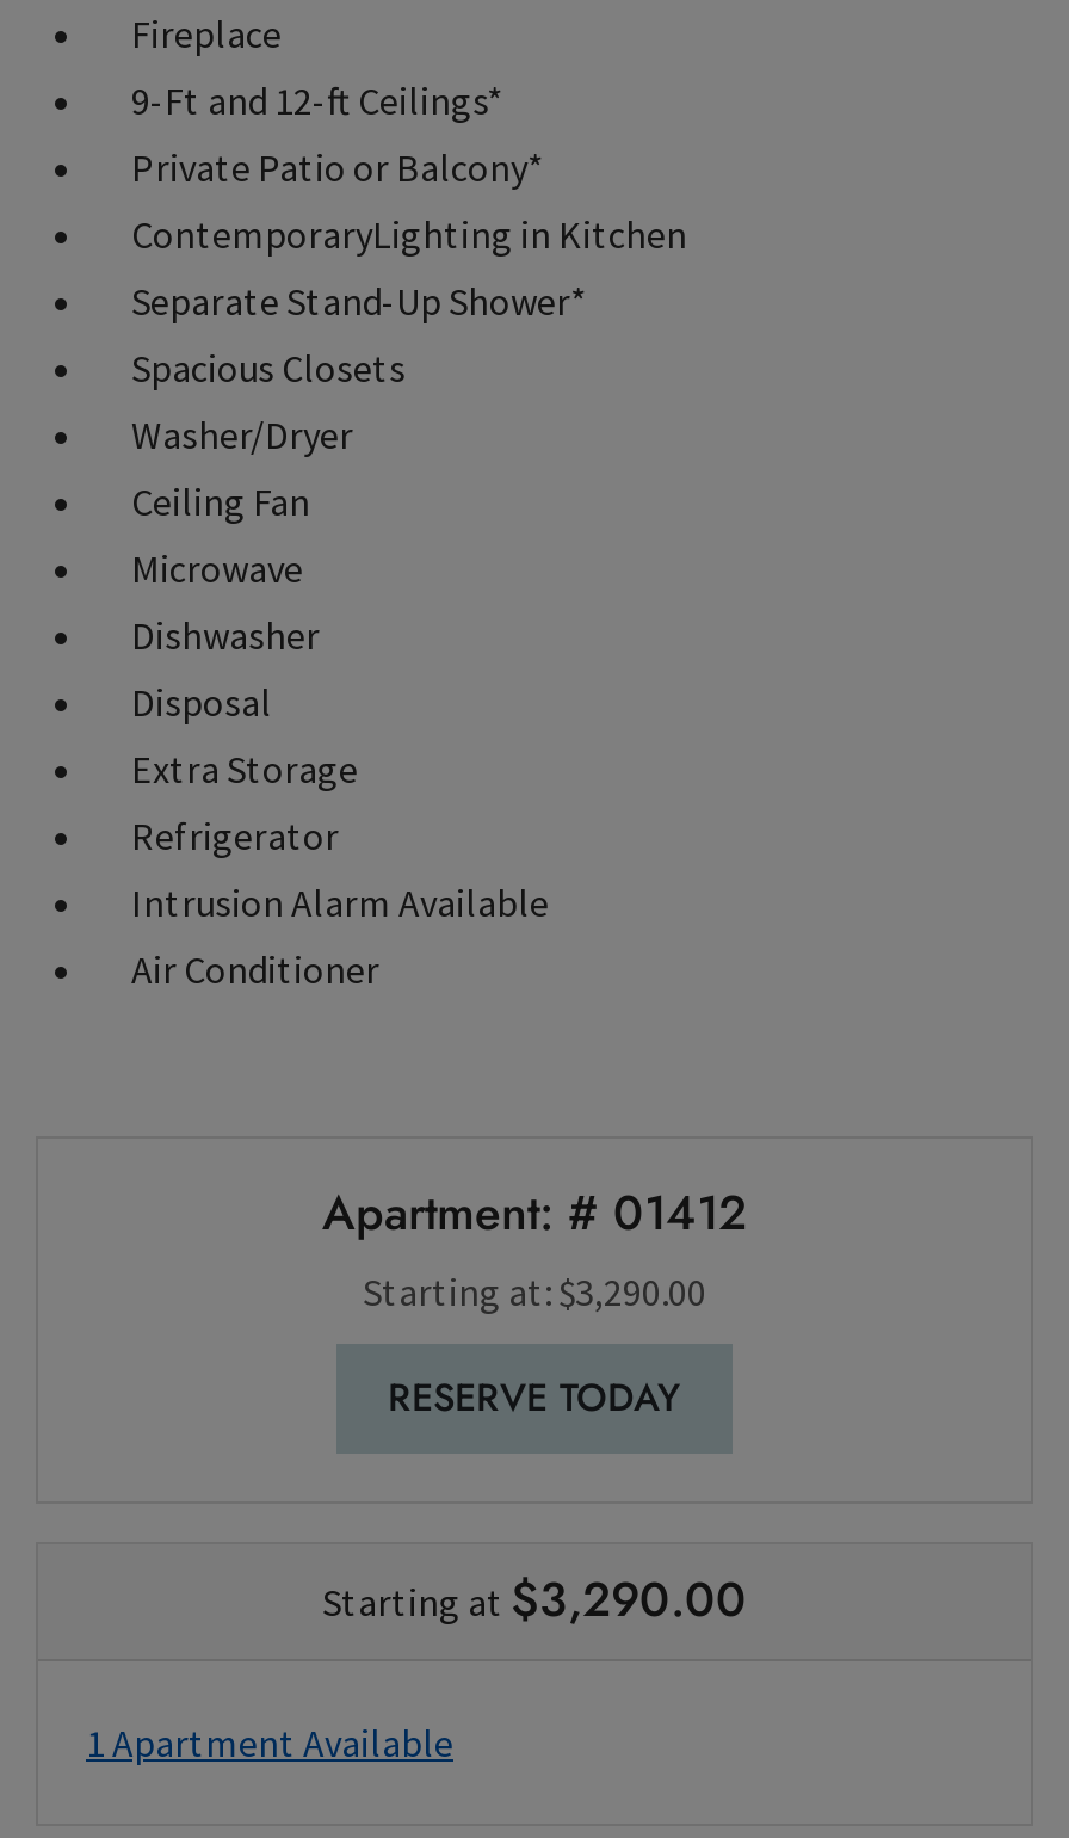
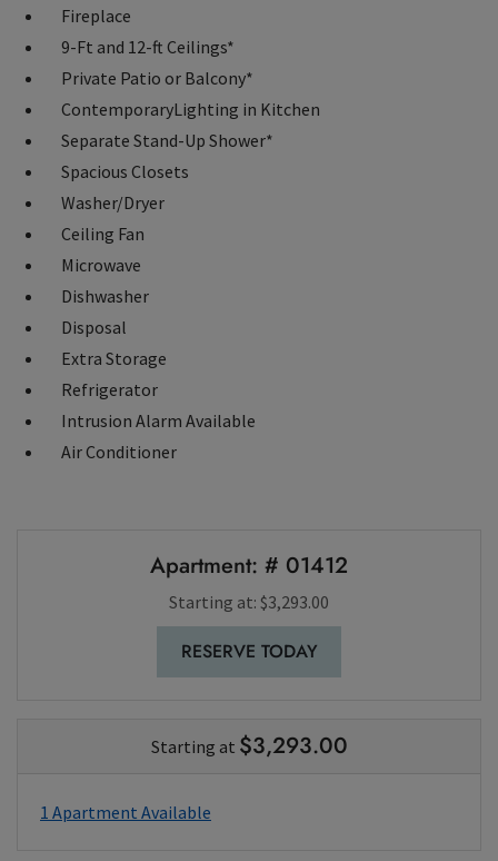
- Starting at: $3,290.00
+ Starting at: $3,293.00

- Starting at $3,290.00
+ Starting at $3,293.00
